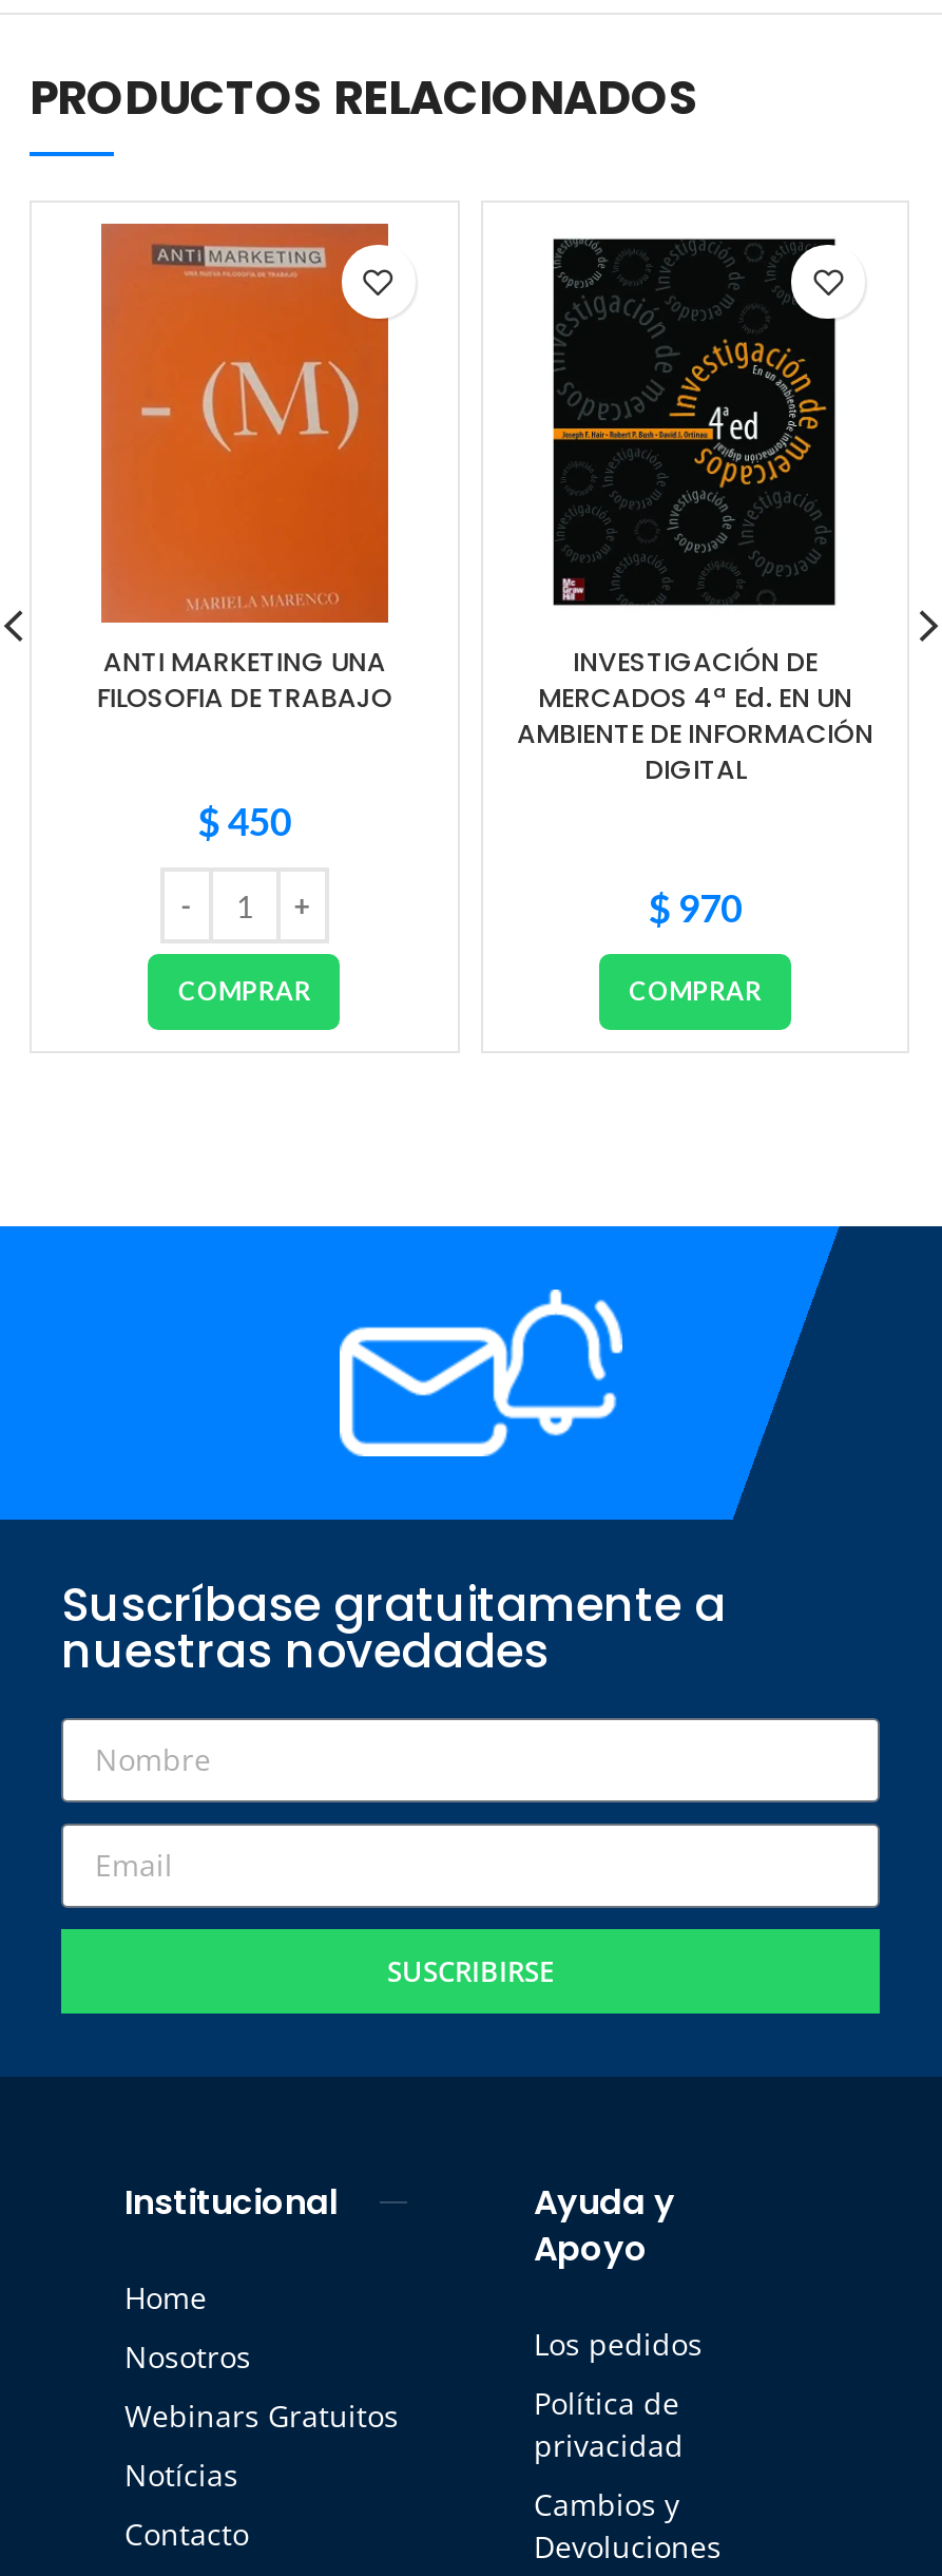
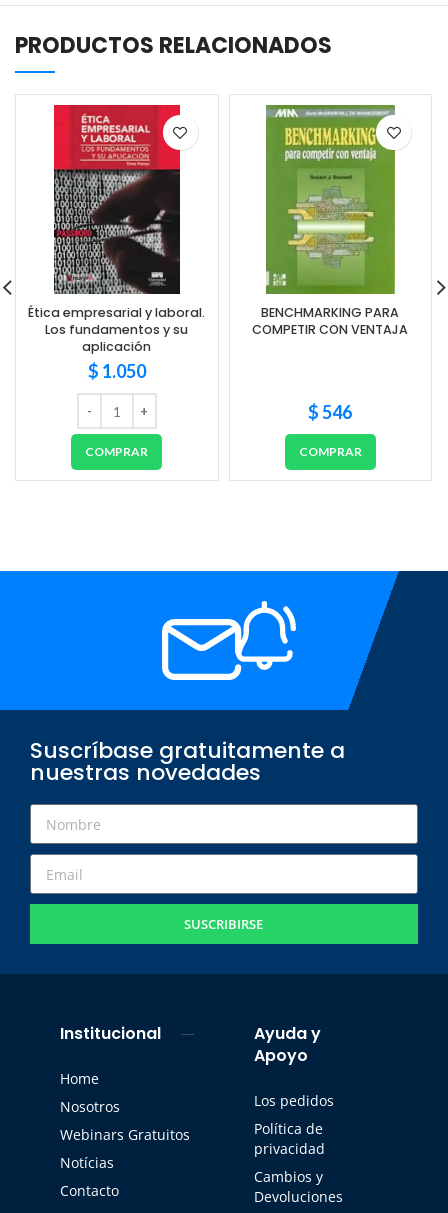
- [image]
- ANTI MARKETING UNA
- FILOSOFIA DE TRABAJO
- $450
+ [image]
+ Ética empresarial y laboral.
+ Los fundamentos y su
+ aplicación
+ $1.050

- [image]
- INVESTIGACIÓN DE
- MERCADOS 4ª Ed. EN UN
- AMBIENTE DE INFORMACIÓN
- DIGITAL
+ [image]
+ BENCHMARKING PARA
+ COMPETIR CON VENTAJA

- $970
+ $546
